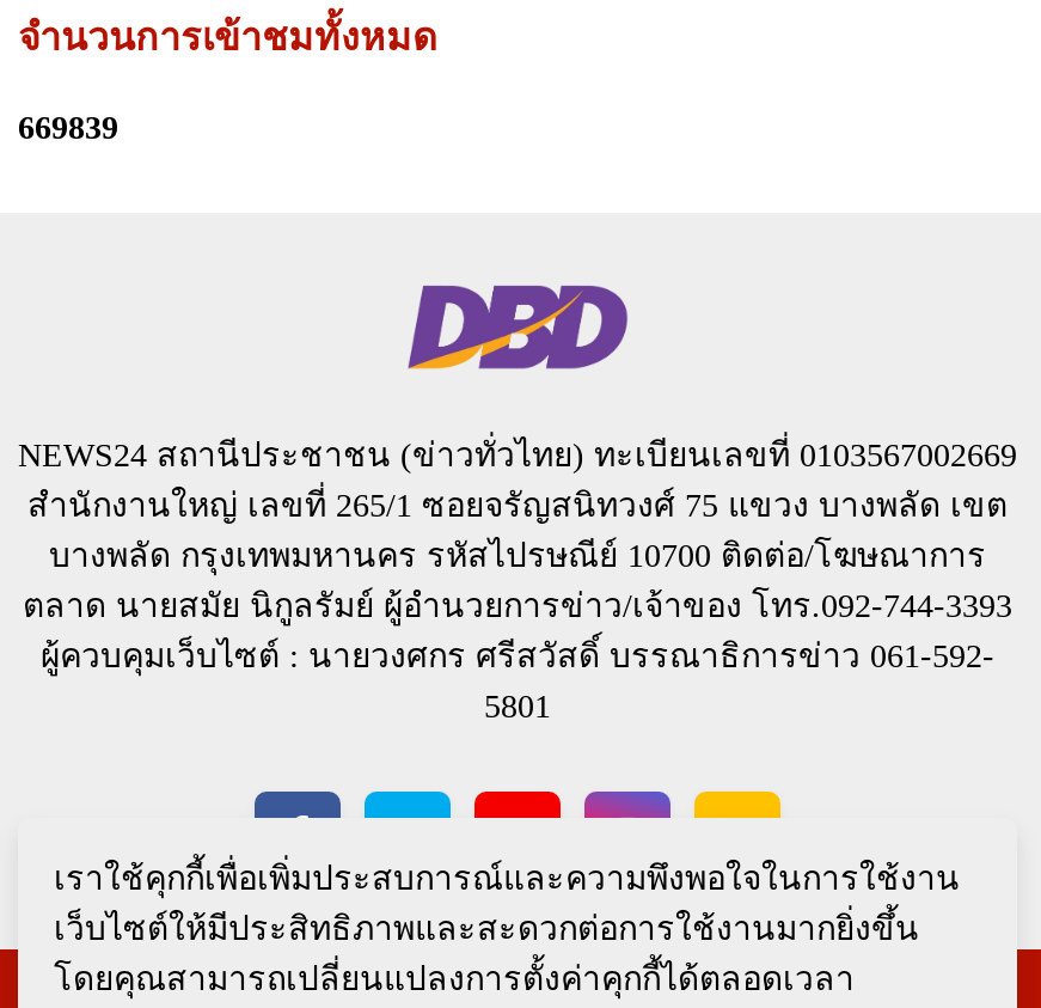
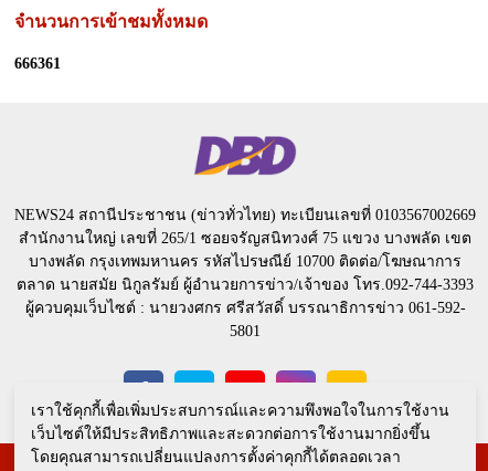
- 669839
+ 666361
